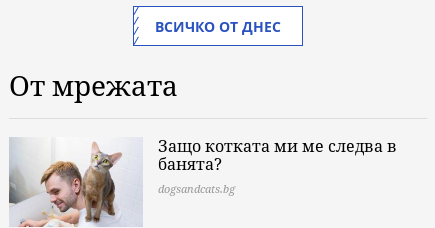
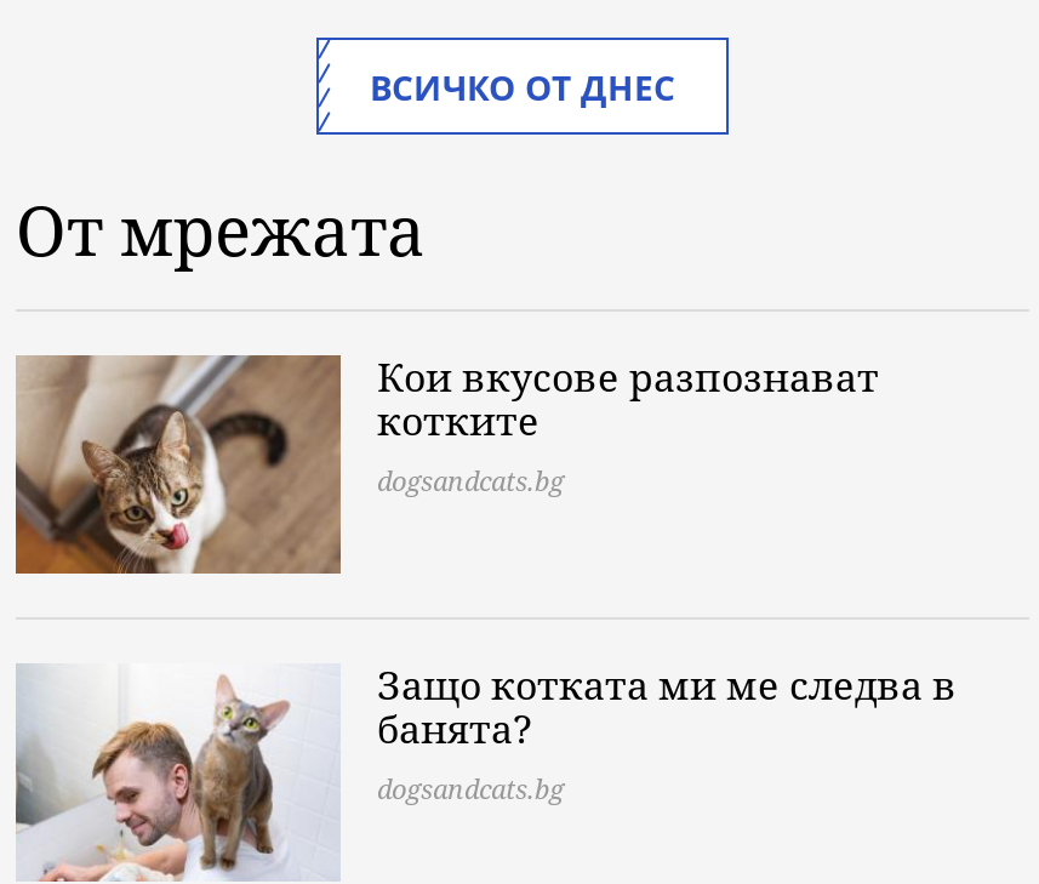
+ [image]
+ Кои вкусове разпознават
+ котките
+ dogsandcats.bg
